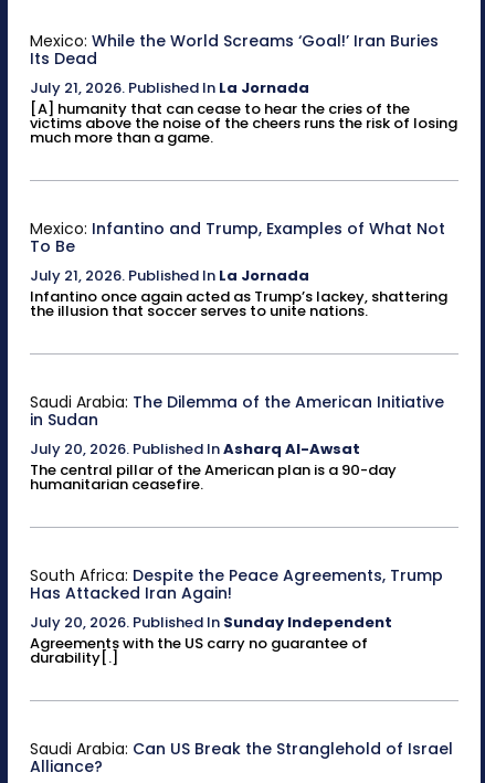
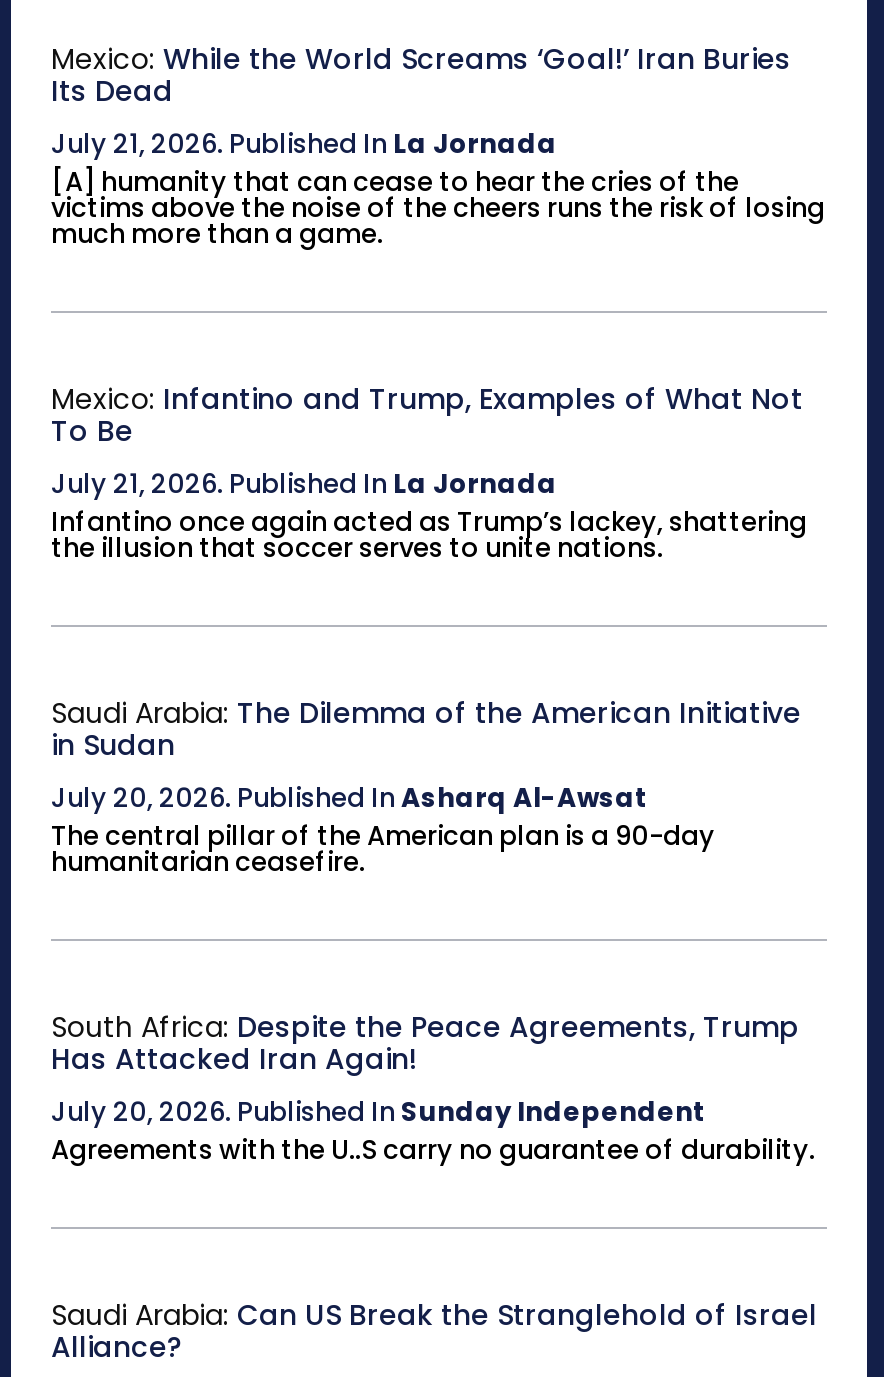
- Agreements with the US carry no guarantee of
- durability[.]
+ Agreements with the U..S carry no guarantee of durability.
